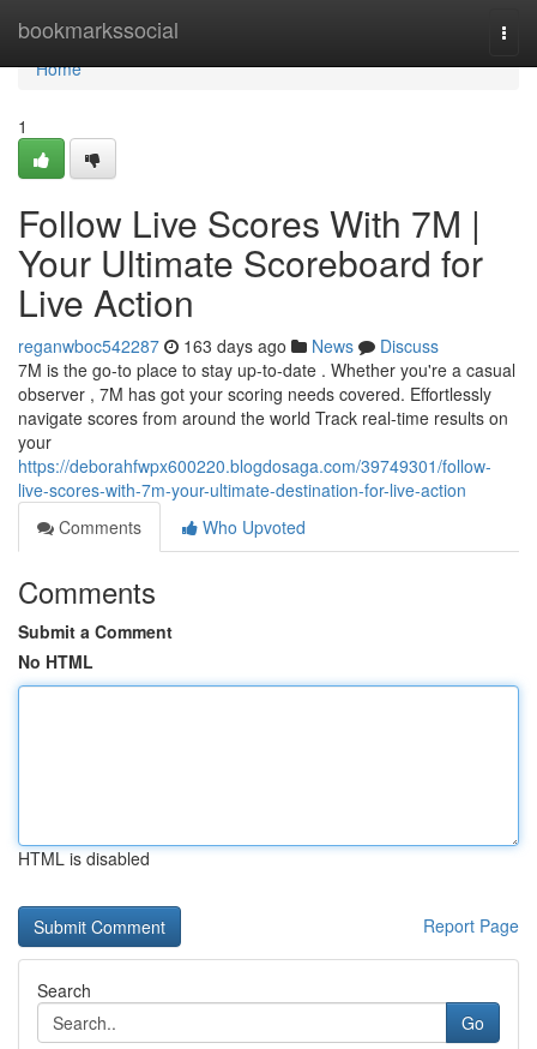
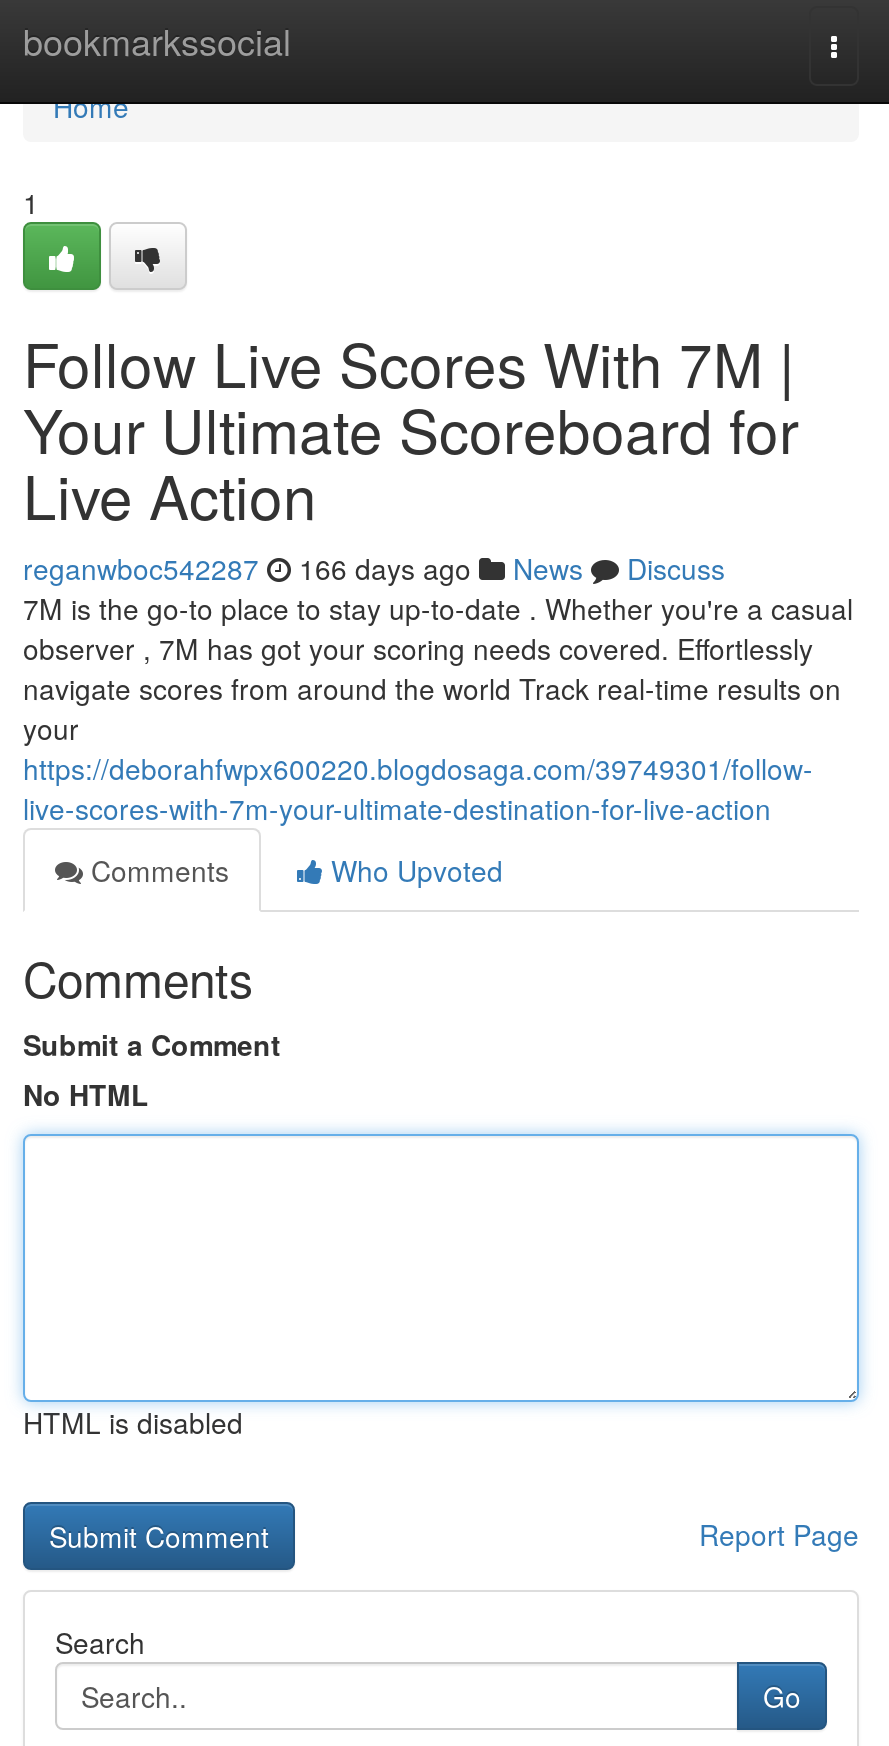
- reganwboc542287 163 days ago News Discuss
+ reganwboc542287 166 days ago News Discuss
